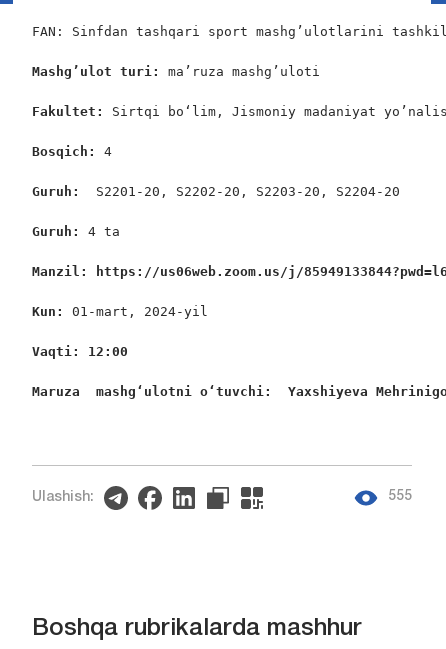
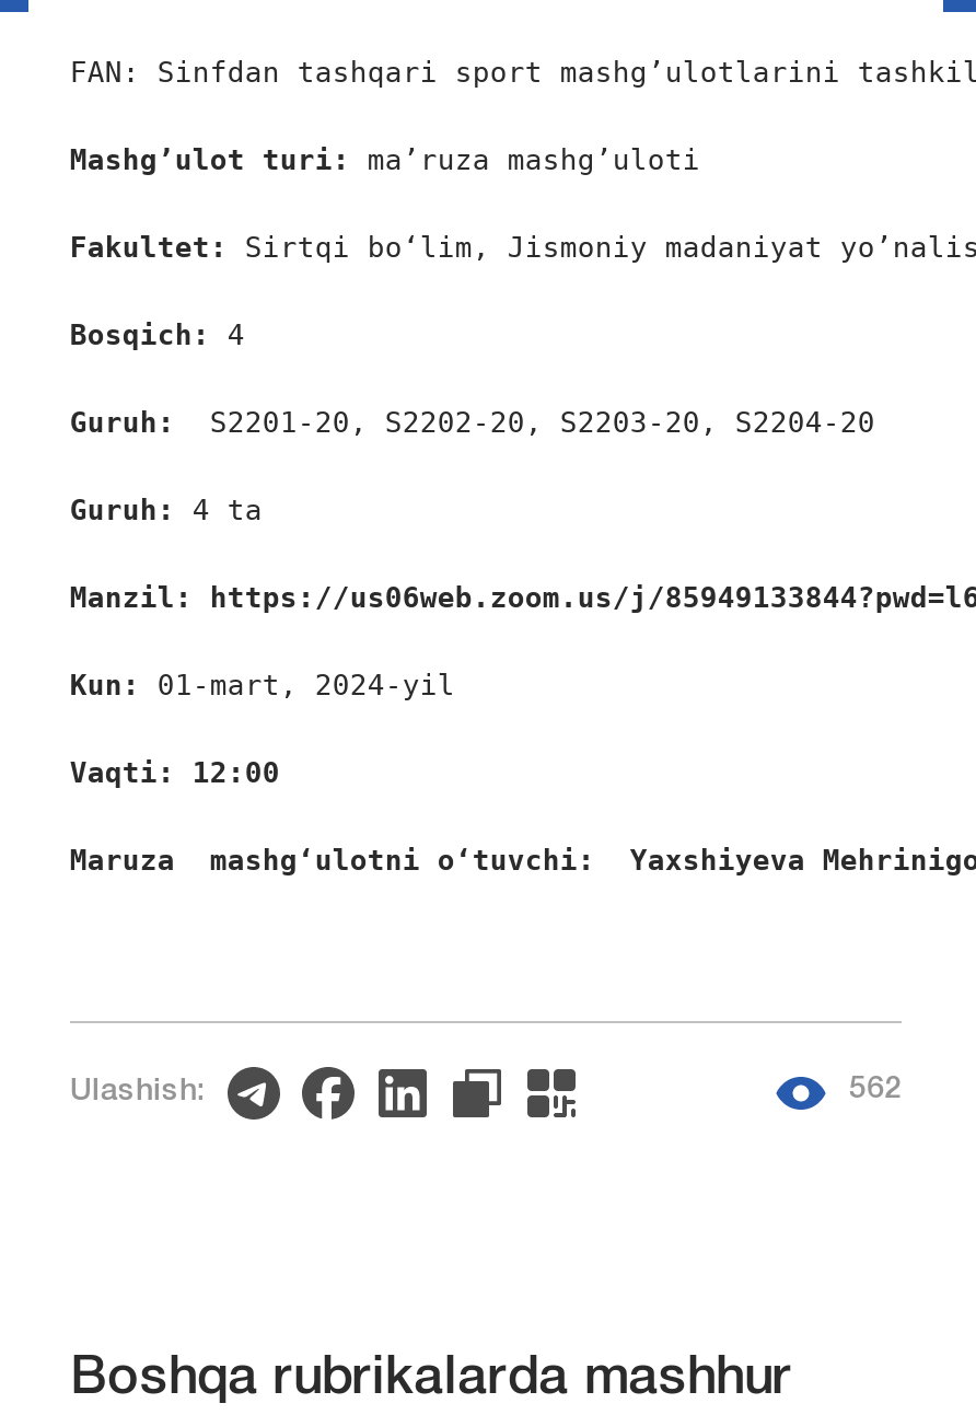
- 555
+ 562
